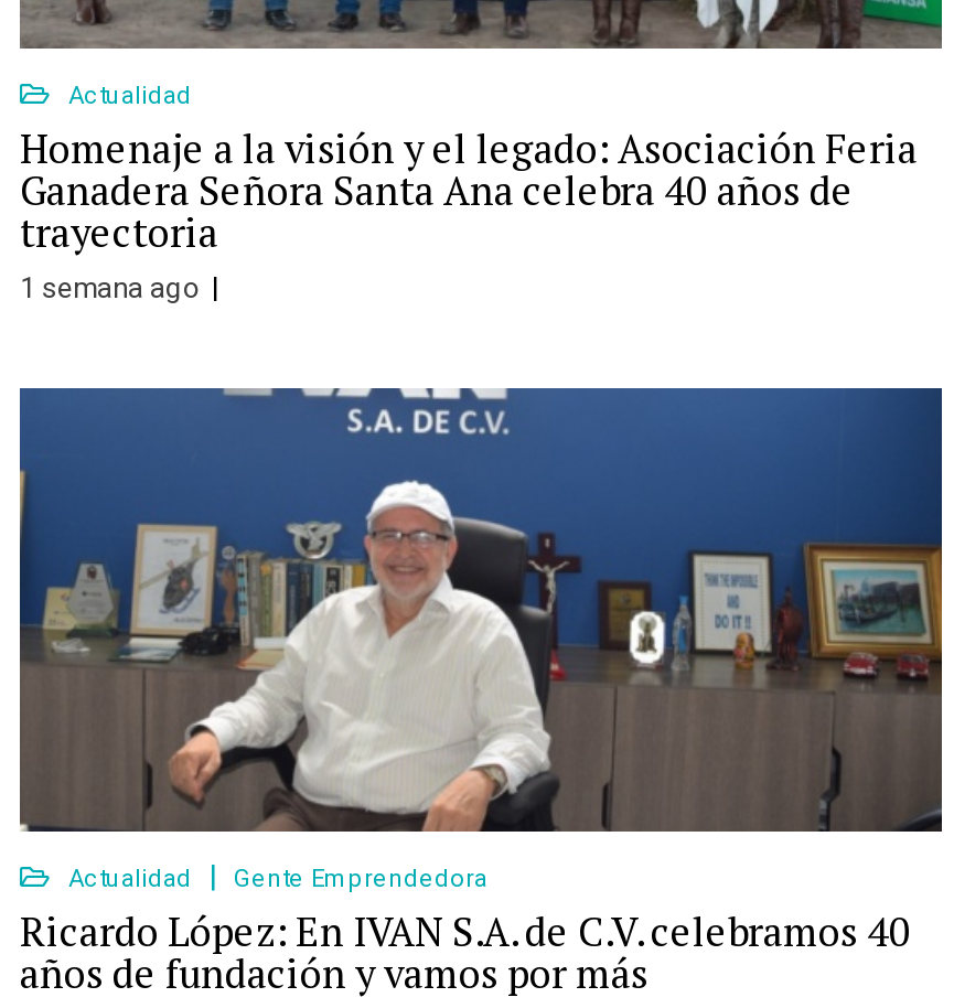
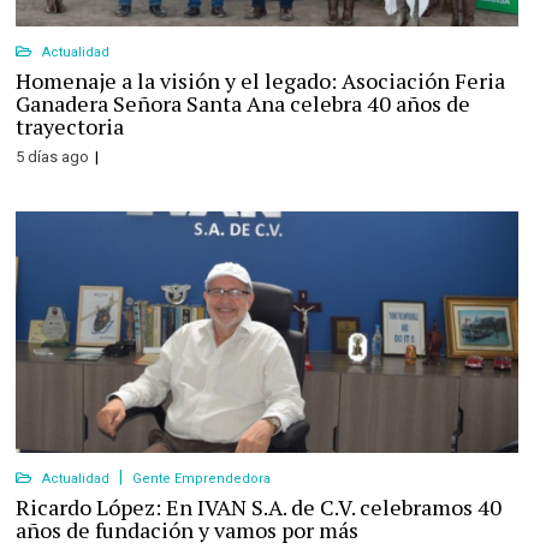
- 1 semana ago
+ 5 días ago
